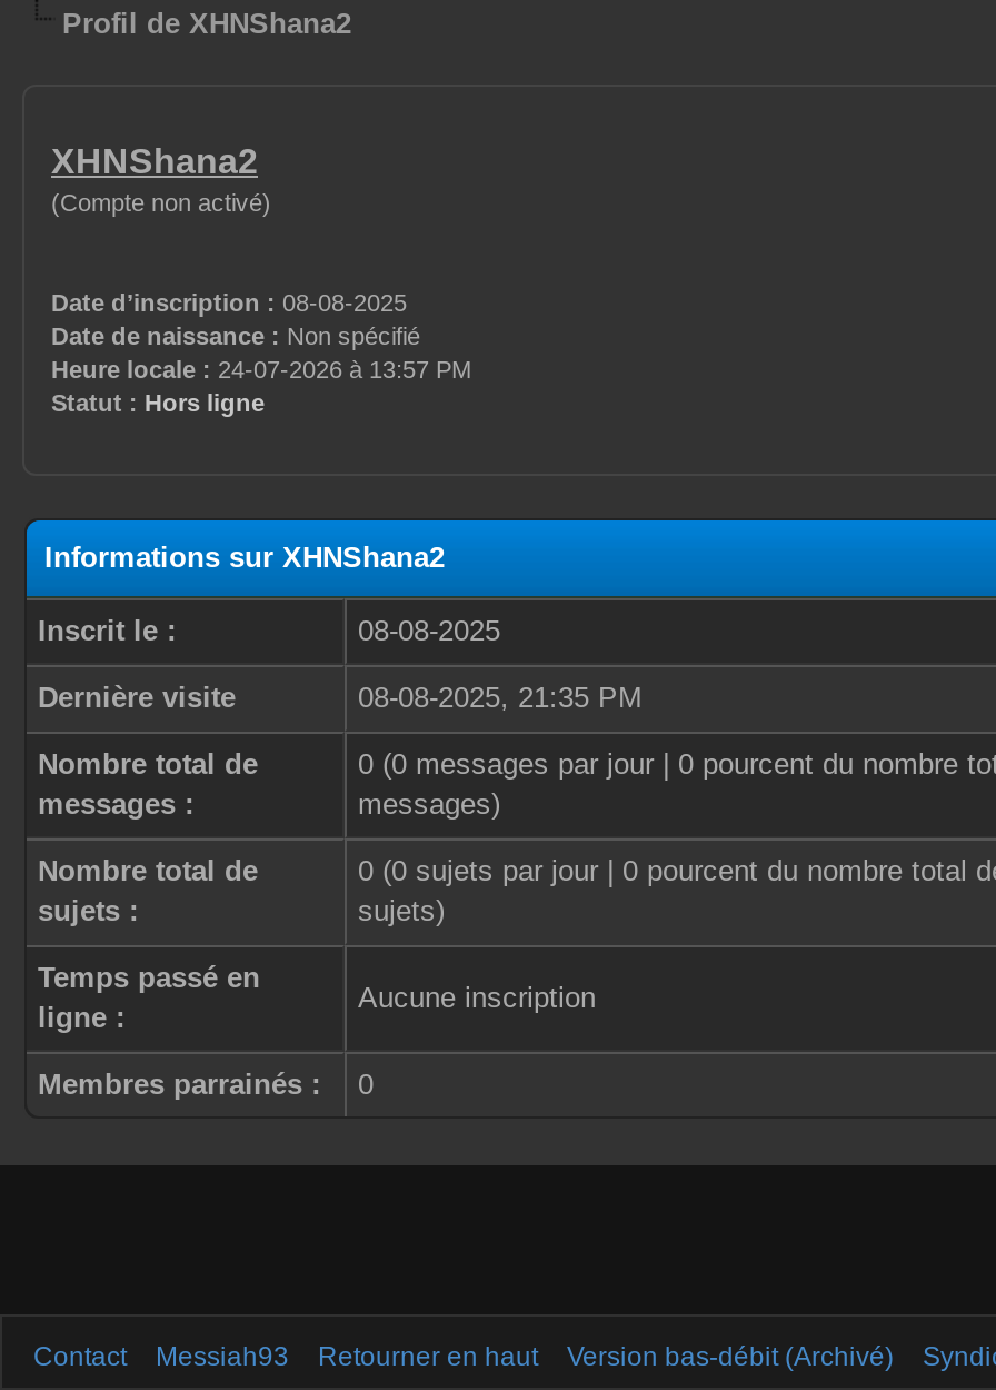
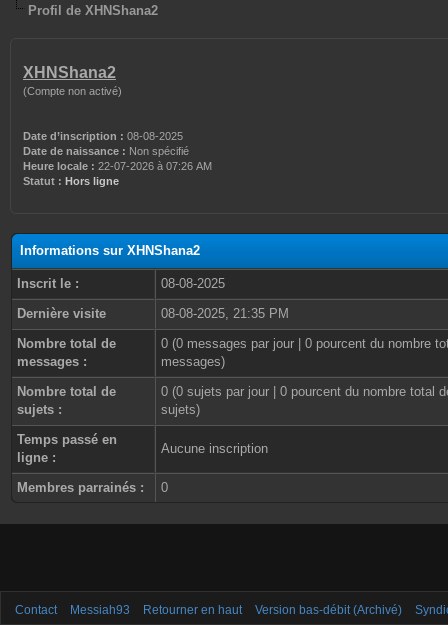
- Heure locale : 24-07-2026 à 13:57 PM
+ Heure locale : 22-07-2026 à 07:26 AM
